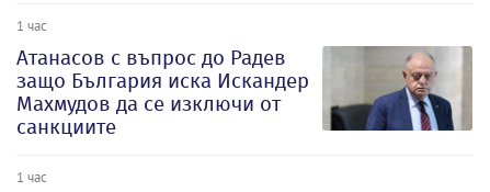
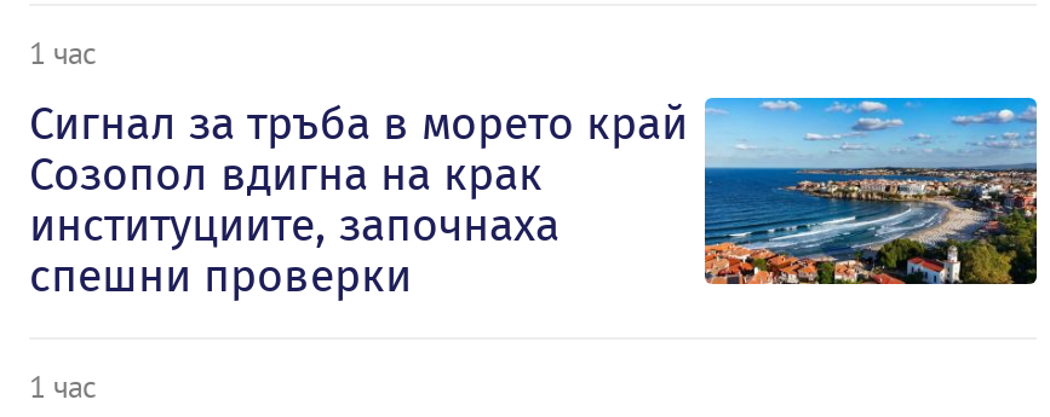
- [image]
- Атанасов с въпрос до Радев
- защо България иска Искандер
- Махмудов да се изключи от
- санкциите
+ [image]
+ Сигнал за тръба в морето край
+ Созопол вдигна на крак
+ институциите, започнаха
+ спешни проверки
